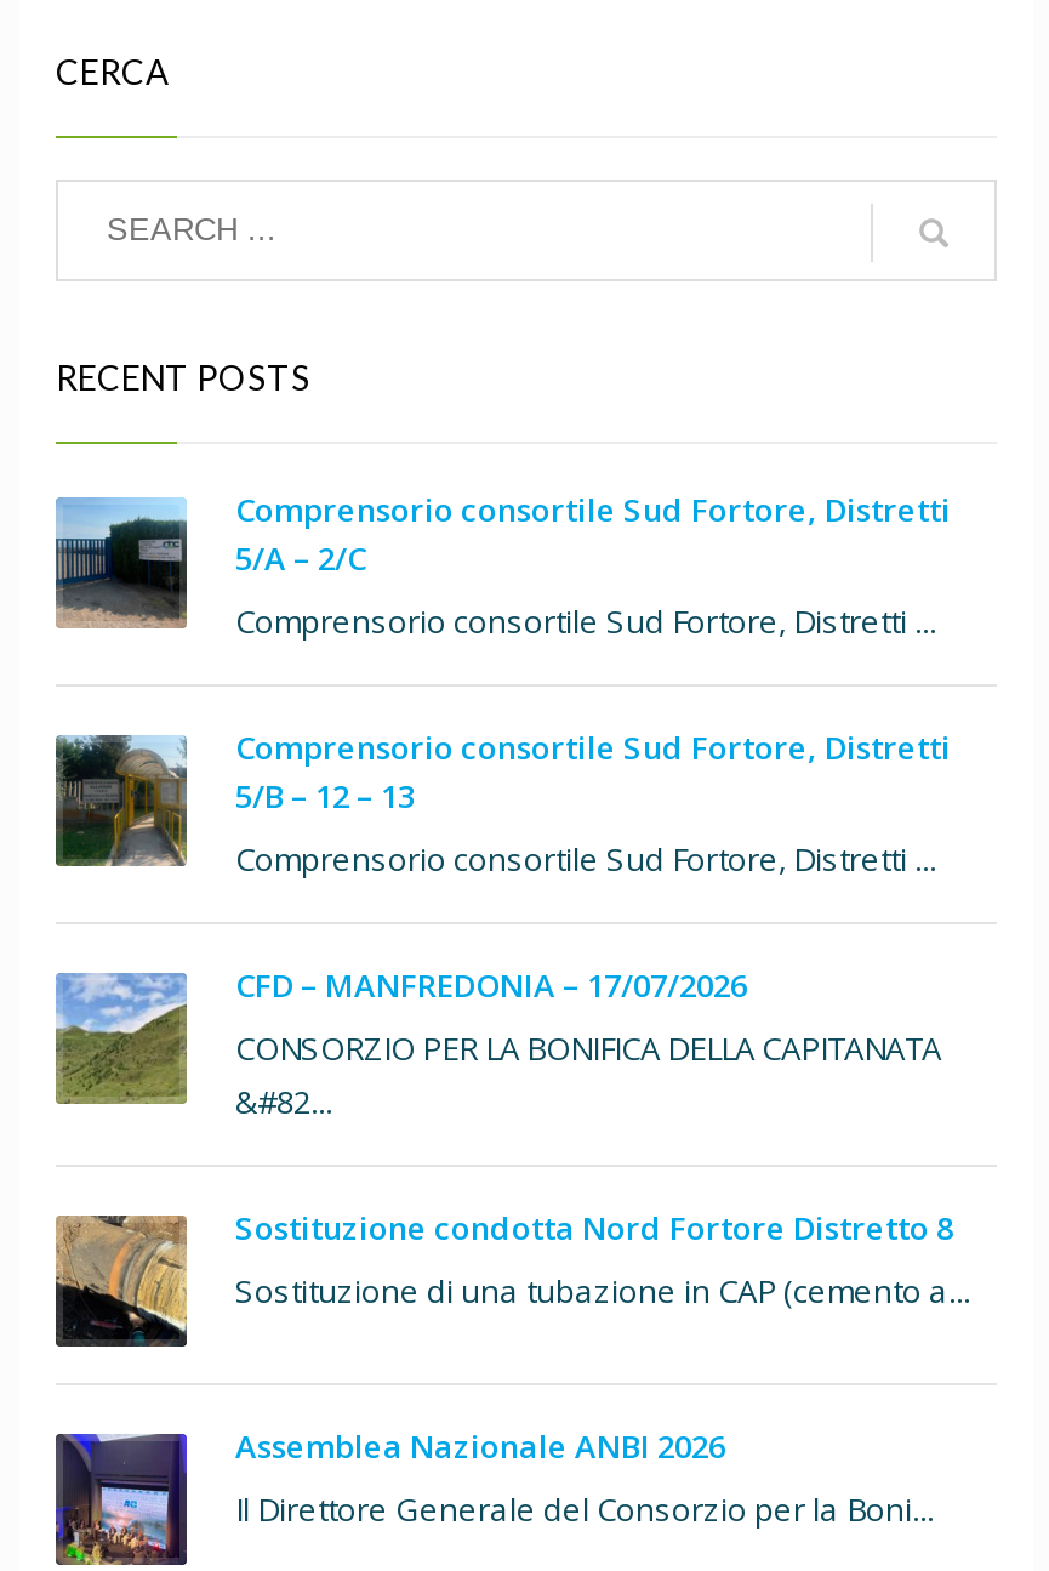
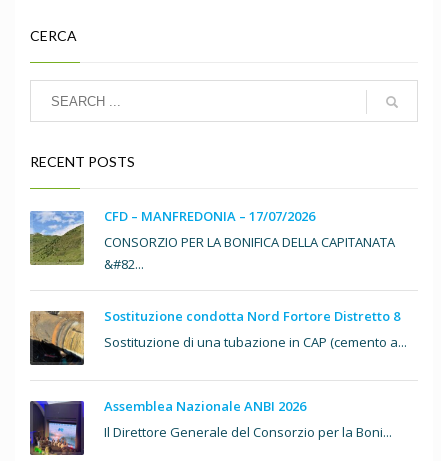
- [image]
- Comprensorio consortile Sud Fortore, Distretti
- 5/A – 2/C
- Comprensorio consortile Sud Fortore, Distretti ...
- Comprensorio consortile Sud Fortore, Distretti
- 5/B – 12 – 13
- Comprensorio consortile Sud Fortore, Distretti ...

- [image]
